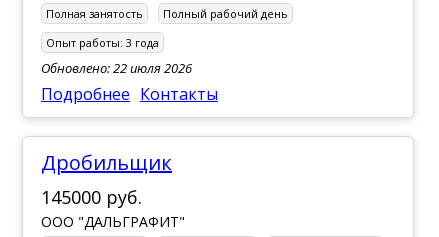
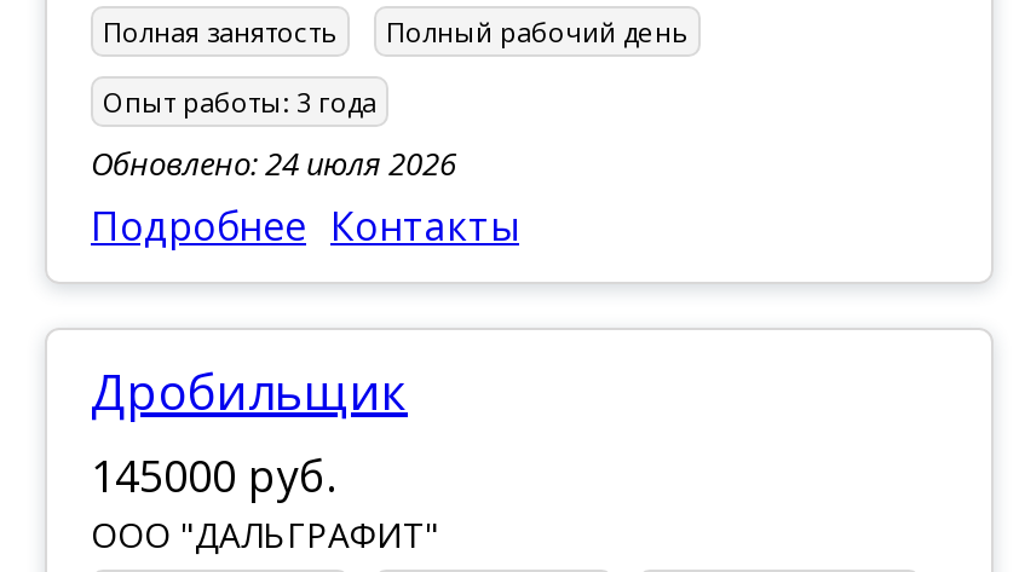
- Обновлено: 22 июля 2026
+ Обновлено: 24 июля 2026
